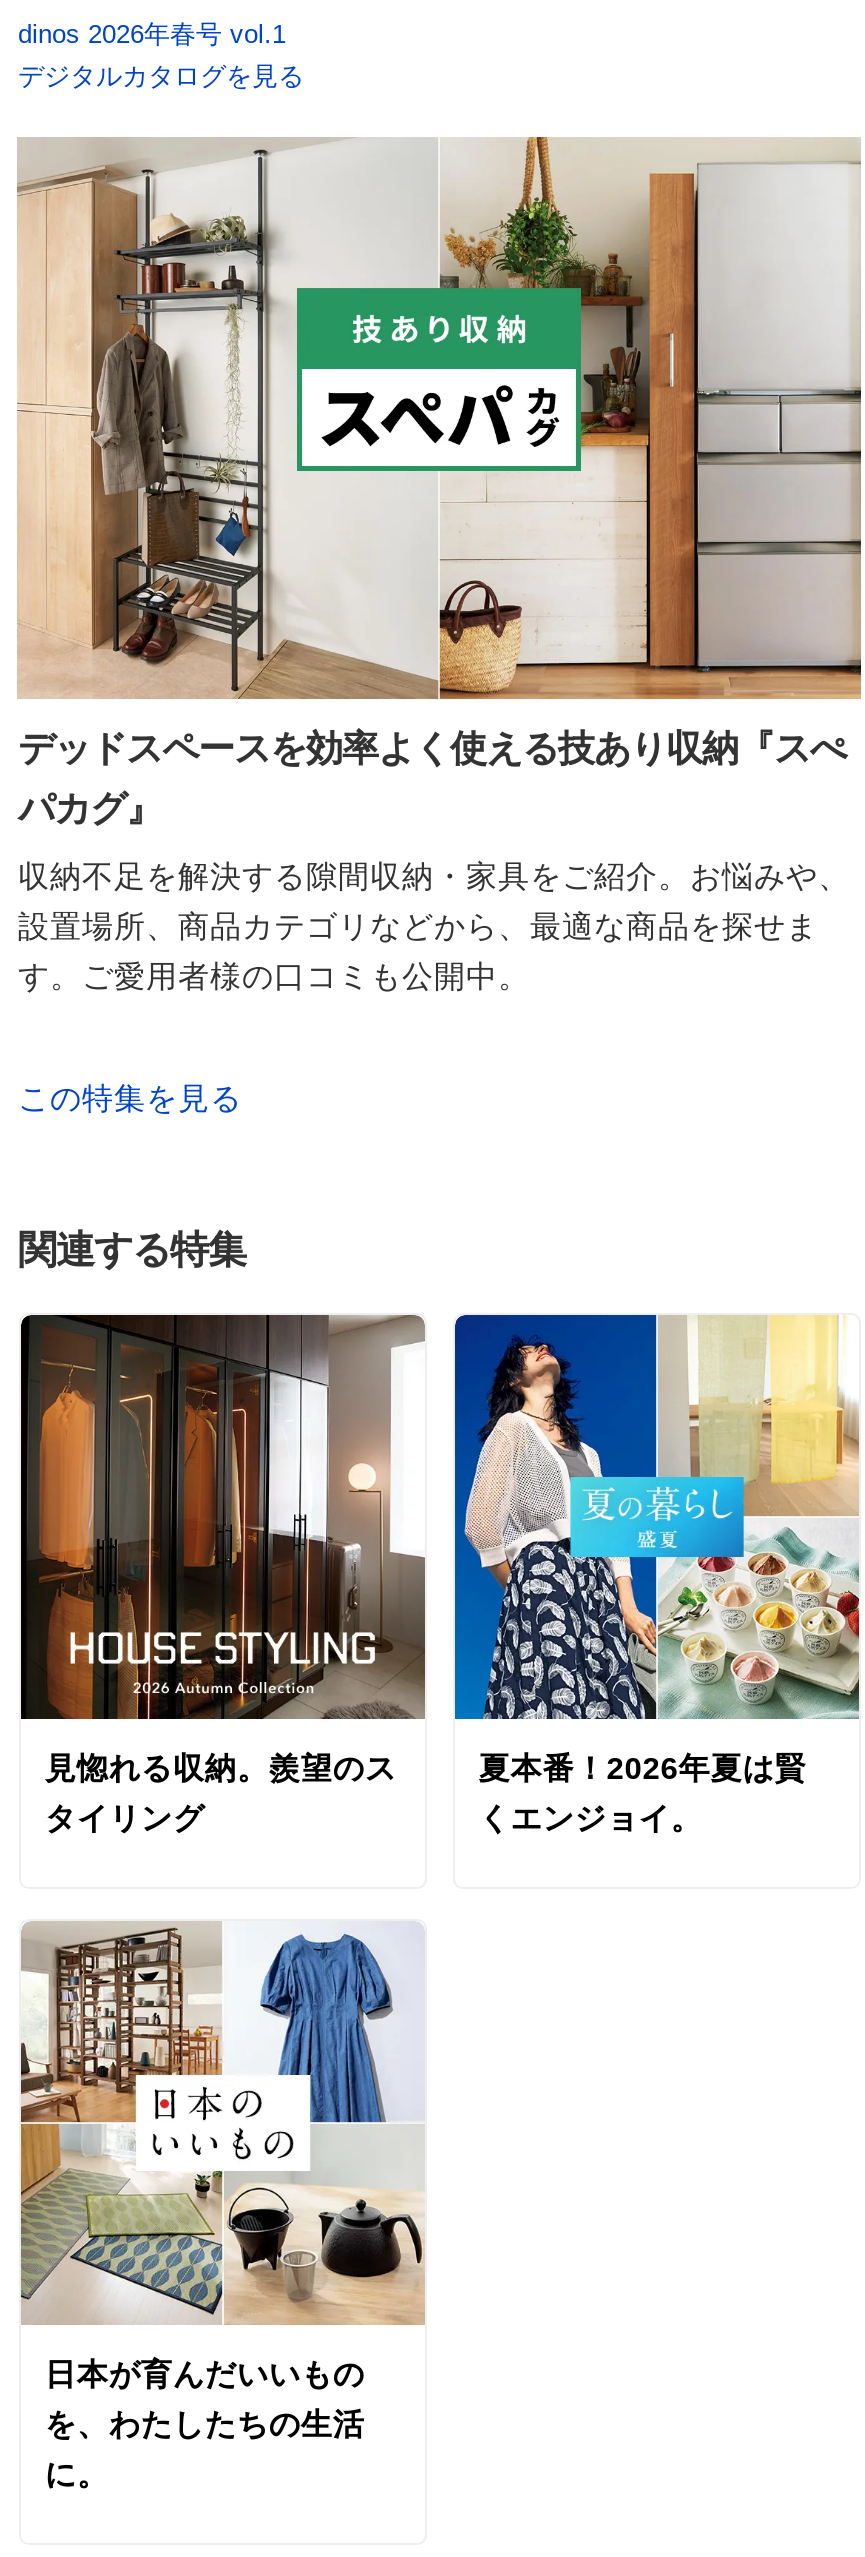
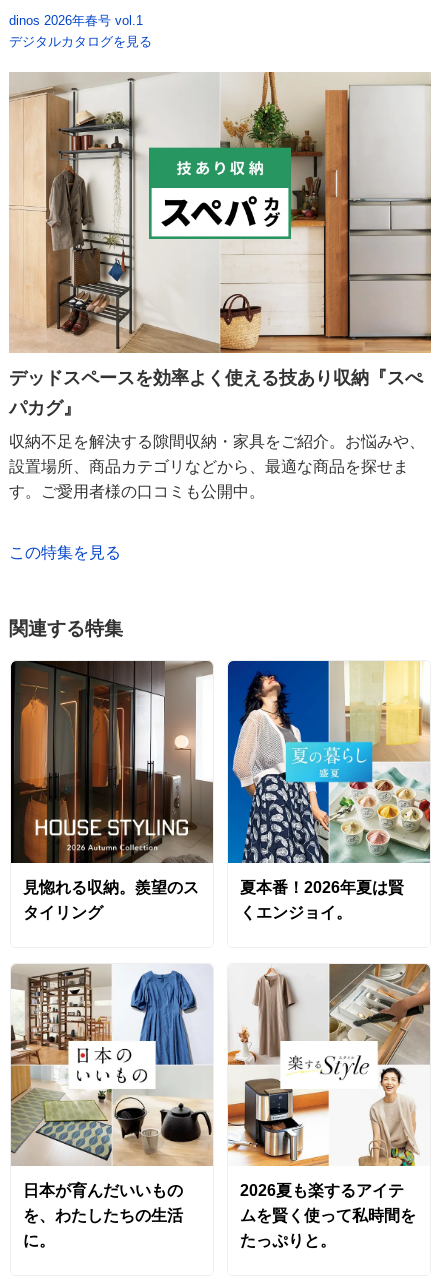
+ [image]
+ 2026夏も楽するアイテ
+ ムを賢く使って私時間を
+ たっぷりと。
